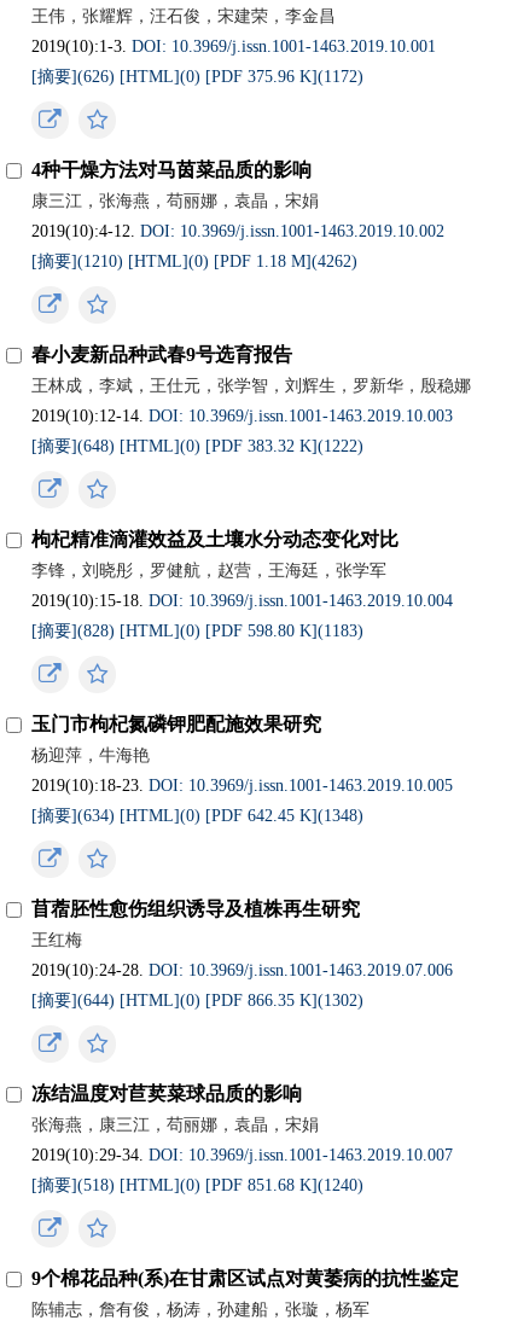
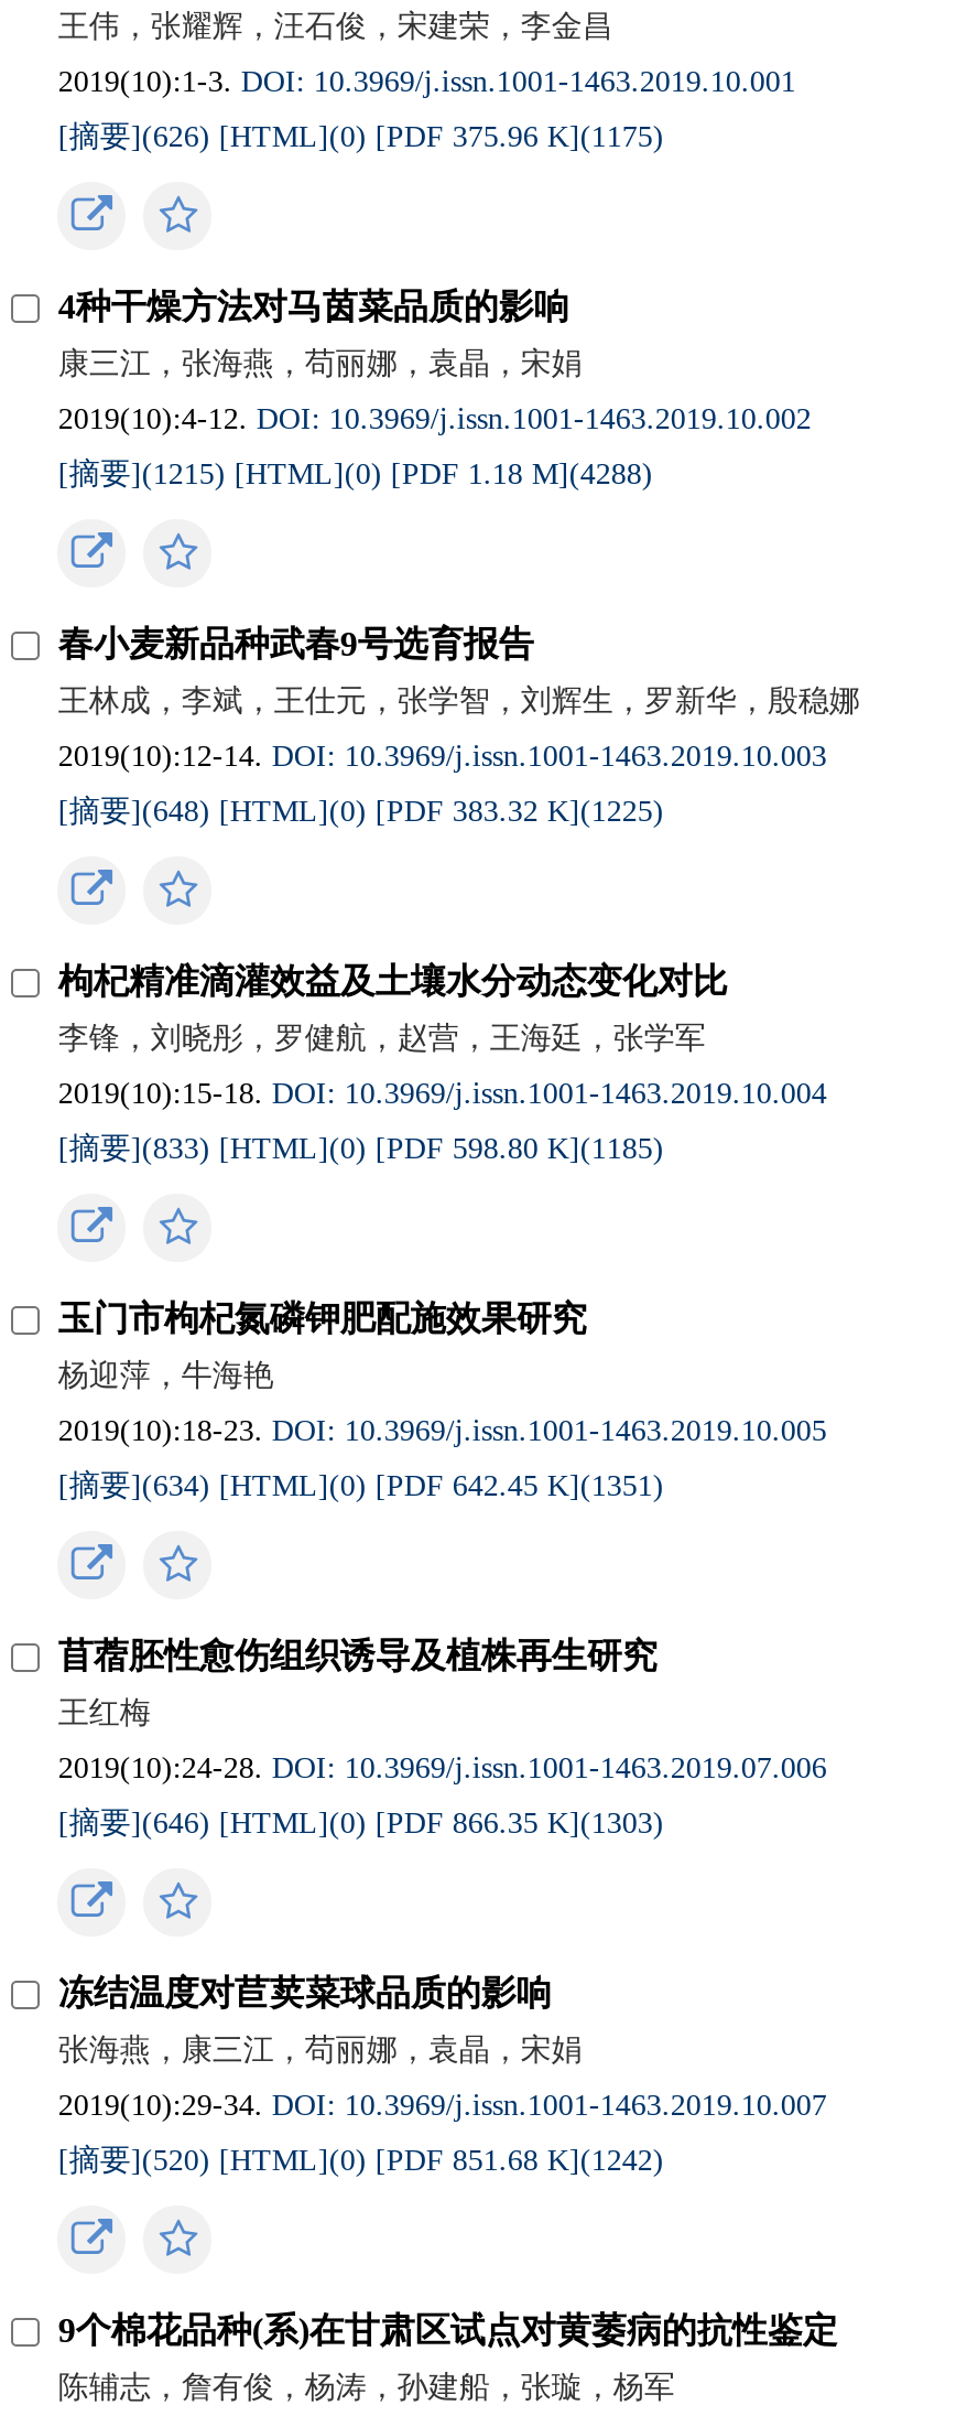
- [摘要](626) [HTML](0) [PDF 375.96 K](1172)
+ [摘要](626) [HTML](0) [PDF 375.96 K](1175)

- [摘要](1210) [HTML](0) [PDF 1.18 M](4262)
+ [摘要](1215) [HTML](0) [PDF 1.18 M](4288)

- [摘要](648) [HTML](0) [PDF 383.32 K](1222)
+ [摘要](648) [HTML](0) [PDF 383.32 K](1225)

- [摘要](828) [HTML](0) [PDF 598.80 K](1183)
+ [摘要](833) [HTML](0) [PDF 598.80 K](1185)

- [摘要](634) [HTML](0) [PDF 642.45 K](1348)
+ [摘要](634) [HTML](0) [PDF 642.45 K](1351)

- [摘要](644) [HTML](0) [PDF 866.35 K](1302)
+ [摘要](646) [HTML](0) [PDF 866.35 K](1303)

- [摘要](518) [HTML](0) [PDF 851.68 K](1240)
+ [摘要](520) [HTML](0) [PDF 851.68 K](1242)
